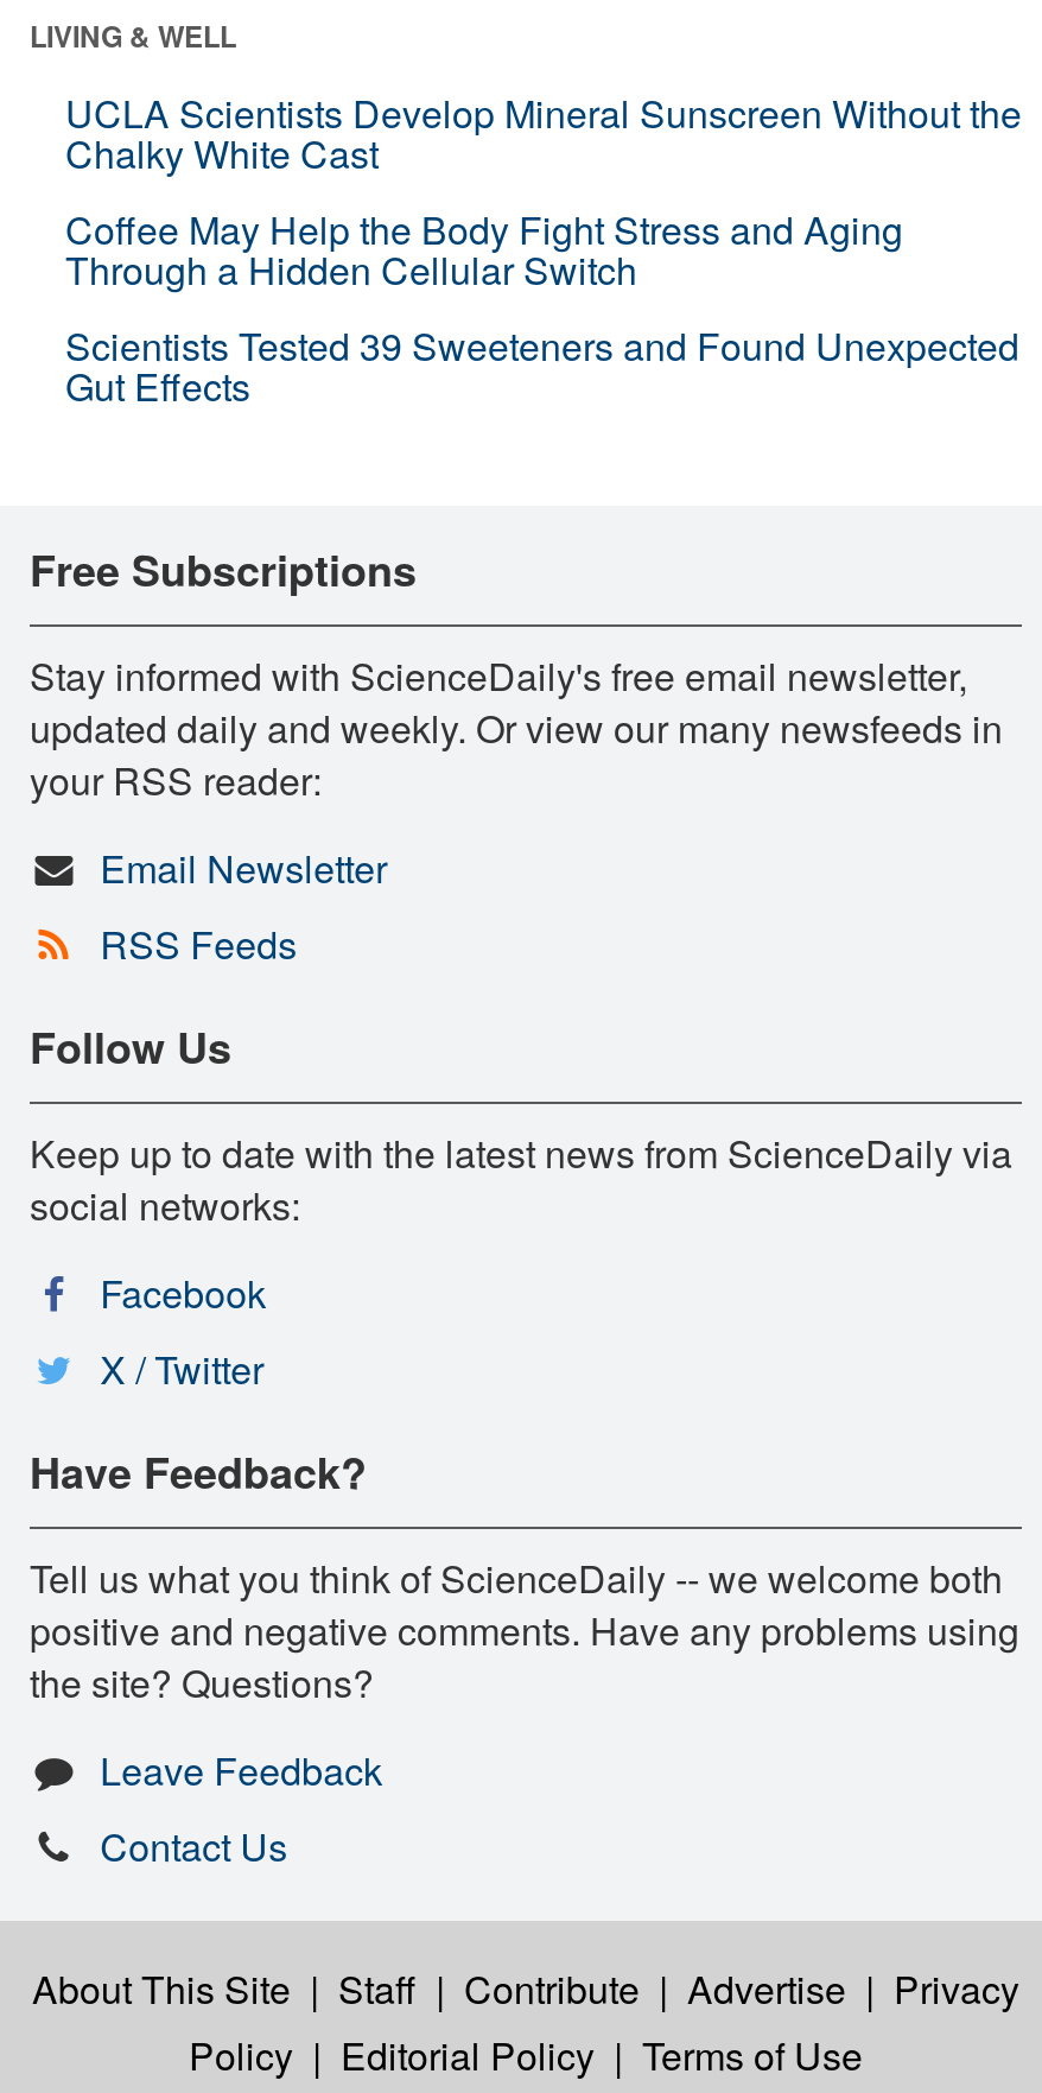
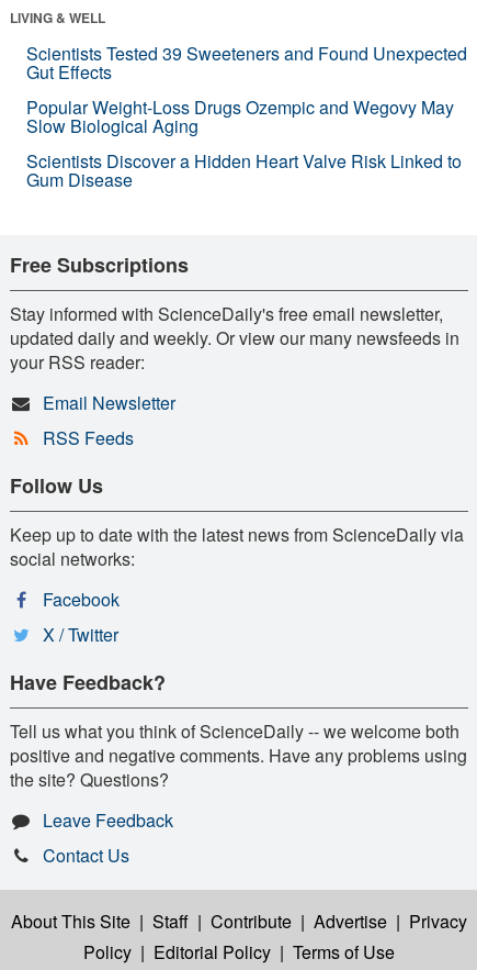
- UCLA Scientists Develop Mineral Sunscreen Without the
- Chalky White Cast
- Coffee May Help the Body Fight Stress and Aging
- Through a Hidden Cellular Switch

moved up: Scientists Tested 39 Sweeteners and Found Unexpected | Gut Effects

+ Popular Weight-Loss Drugs Ozempic and Wegovy May
+ Slow Biological Aging
+ Scientists Discover a Hidden Heart Valve Risk Linked to
+ Gum Disease
